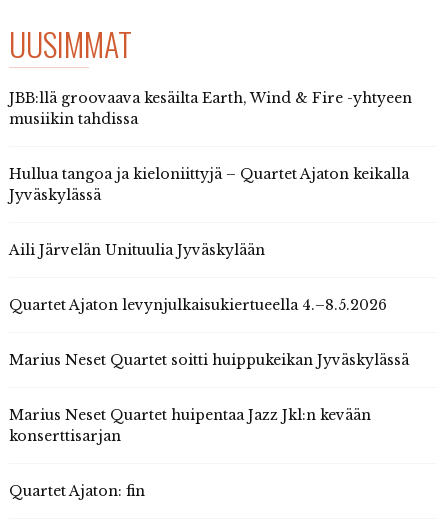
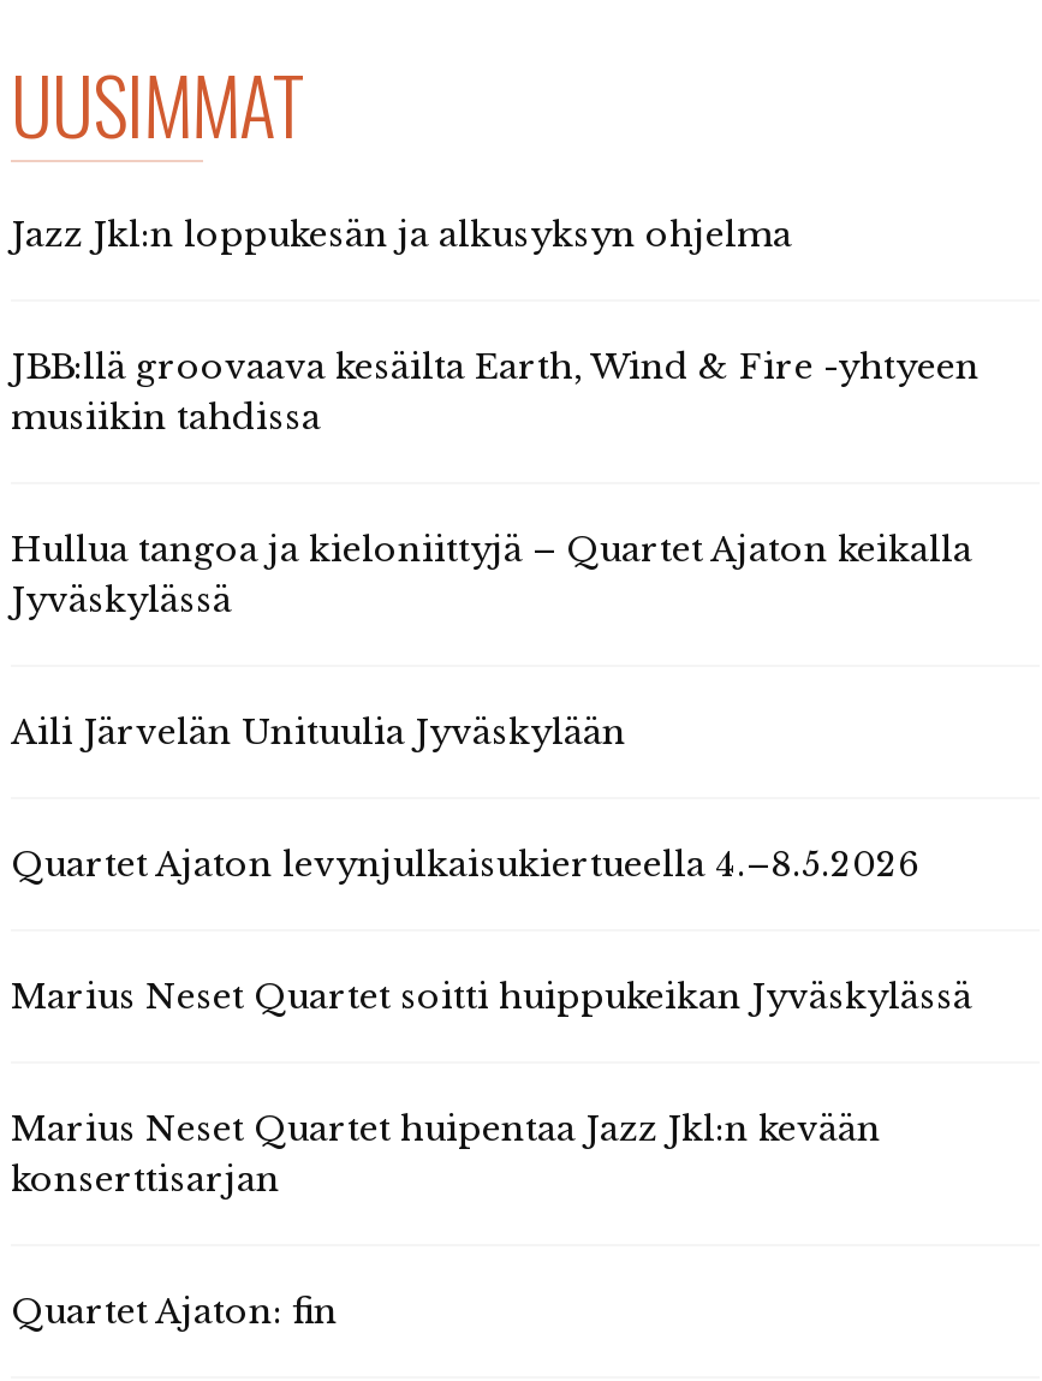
+ Jazz Jkl:n loppukesän ja alkusyksyn ohjelma
